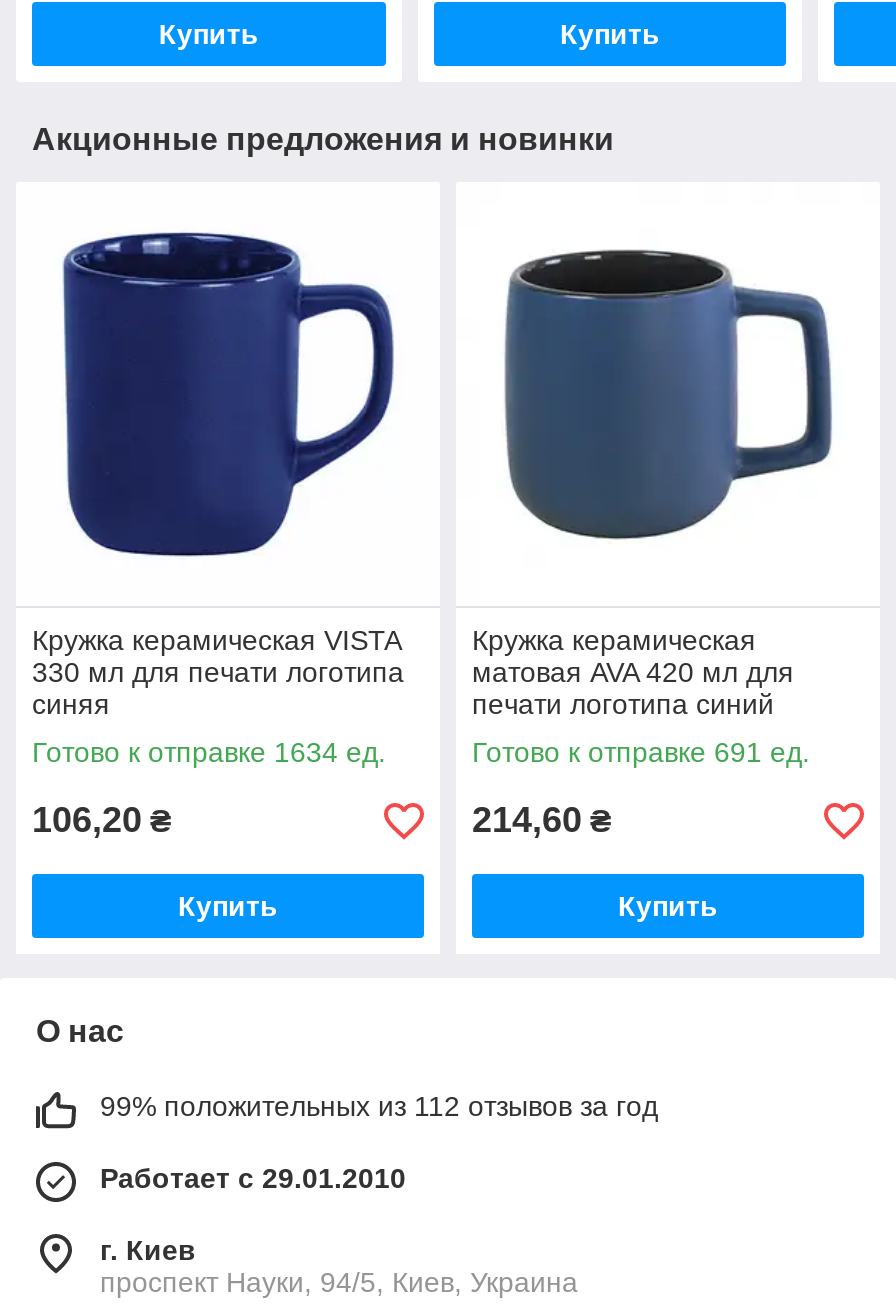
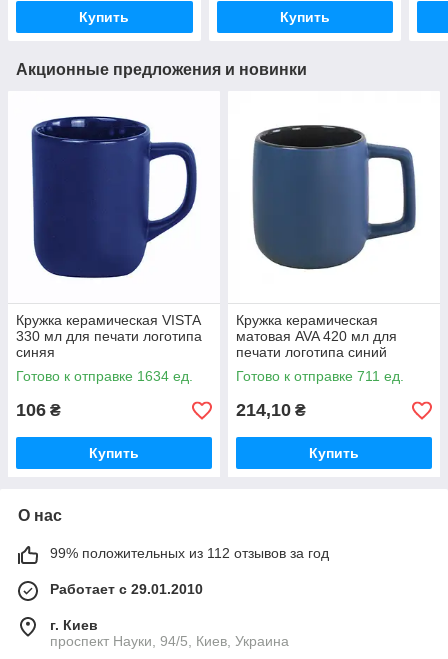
- Готово к отправке 691 ед.
+ Готово к отправке 711 ед.

- 106,20 ₴
+ 106 ₴

- 214,60 ₴
+ 214,10 ₴
